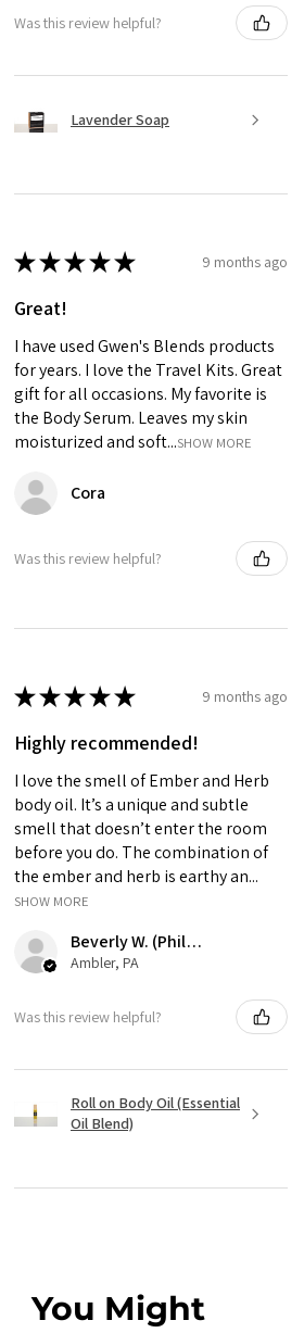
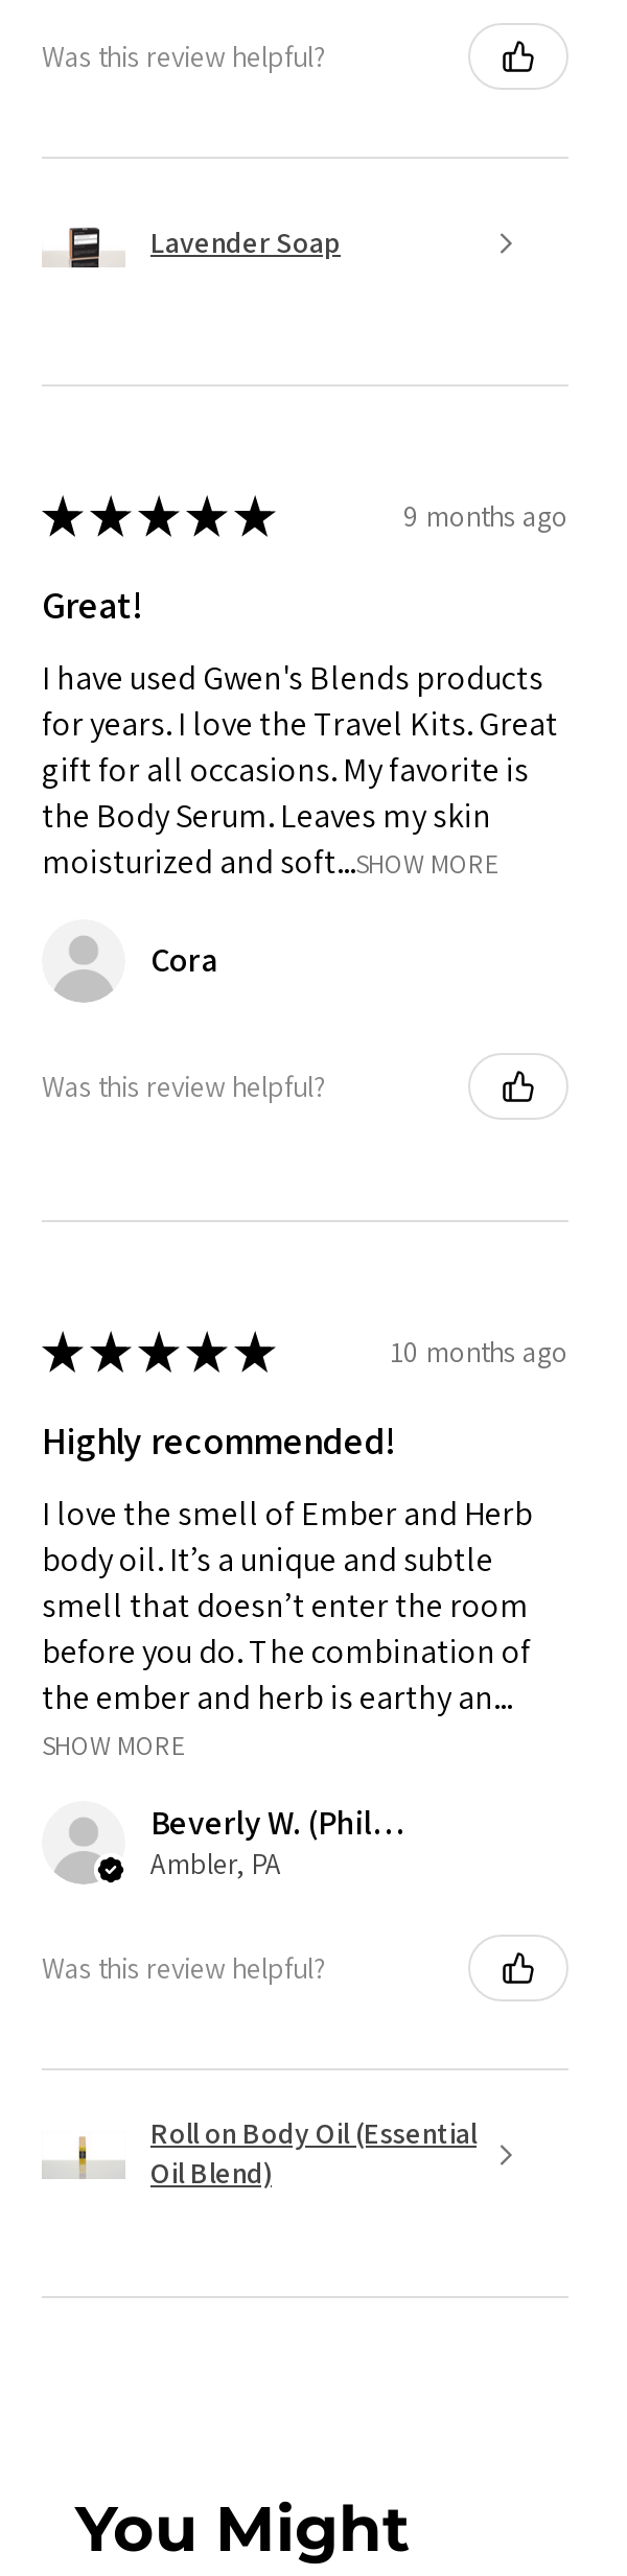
- 9 months ago
+ 10 months ago
